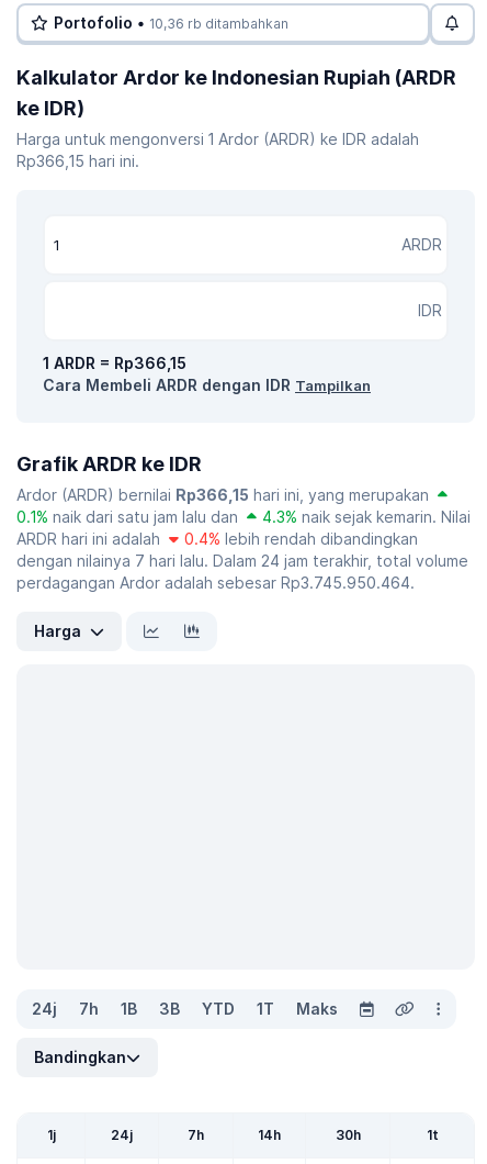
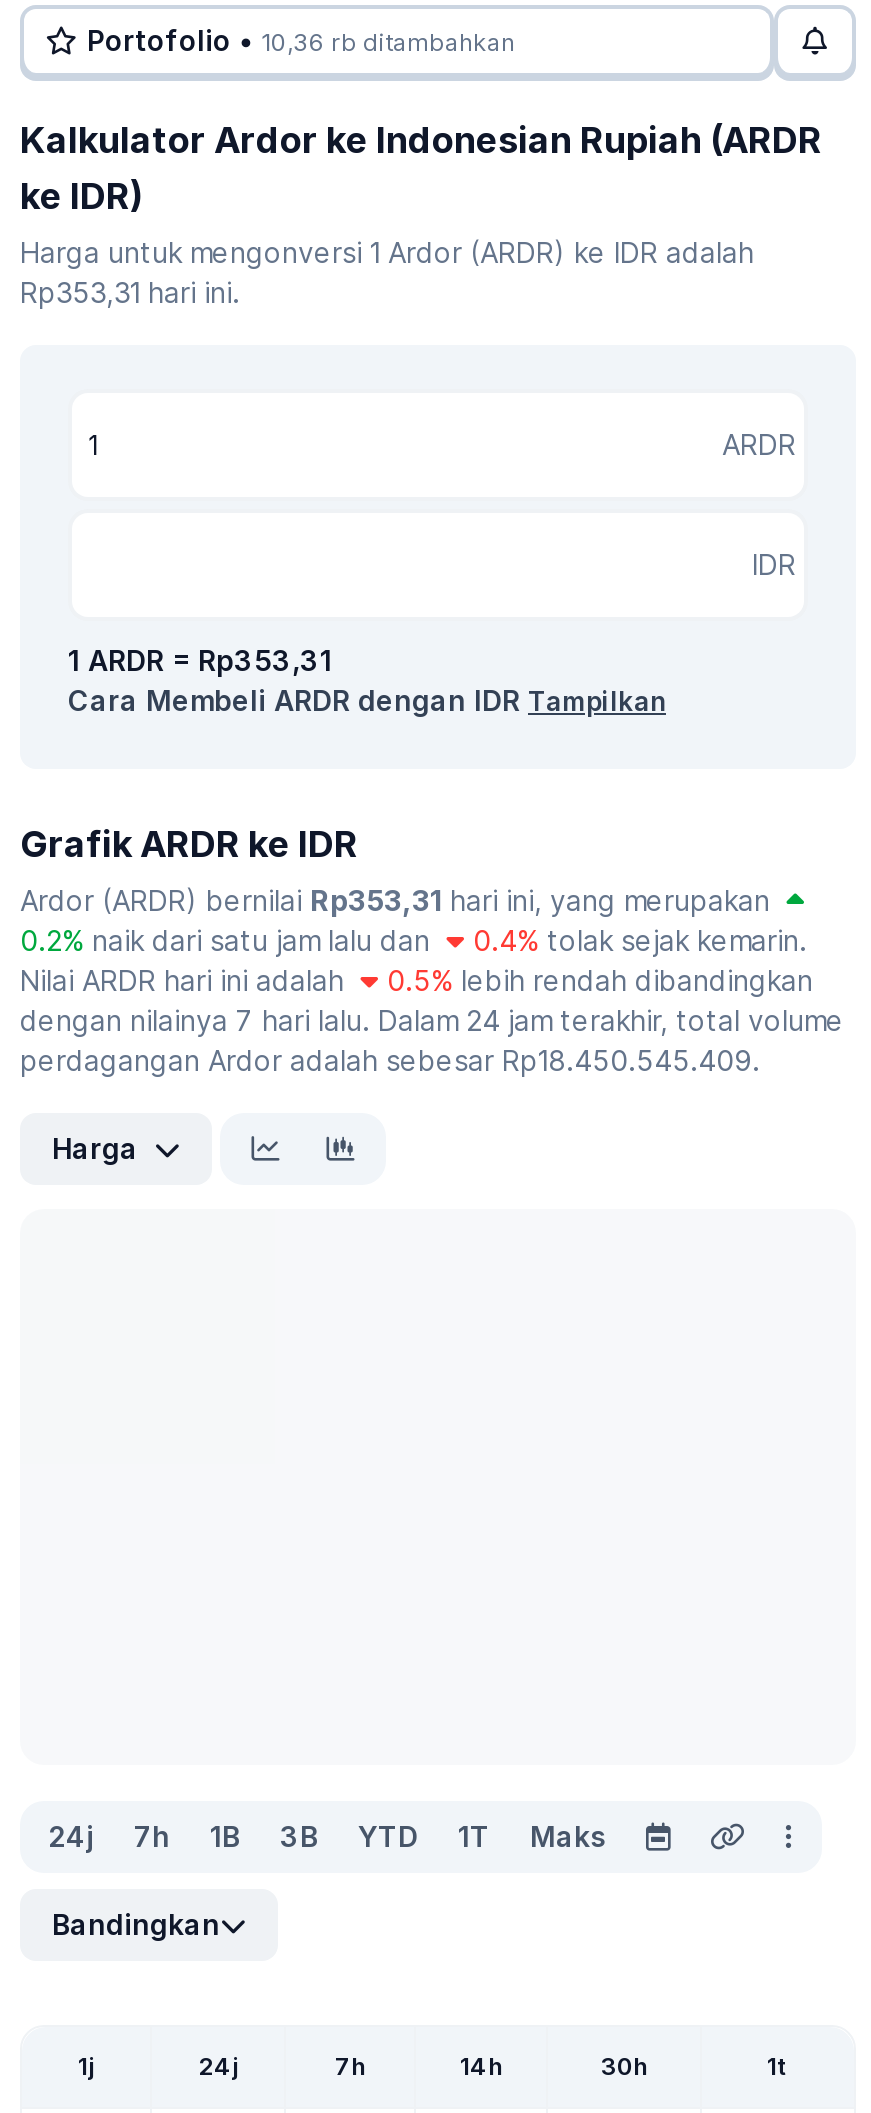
- Rp366,15 hari ini.
+ Rp353,31 hari ini.

- 1 ARDR = Rp366,15
+ 1 ARDR = Rp353,31

- Ardor (ARDR) bernilai Rp366,15 hari ini, yang merupakan
- 0.1% naik dari satu jam lalu dan
- 4.3% naik sejak kemarin. Nilai
- ARDR hari ini adalah
- 0.4% lebih rendah dibandingkan
+ Ardor (ARDR) bernilai Rp353,31 hari ini, yang merupakan
+ 0.2% naik dari satu jam lalu dan
+ 0.4% tolak sejak kemarin.
+ Nilai ARDR hari ini adalah
+ 0.5% lebih rendah dibandingkan

- perdagangan Ardor adalah sebesar Rp3.745.950.464.
+ perdagangan Ardor adalah sebesar Rp18.450.545.409.
